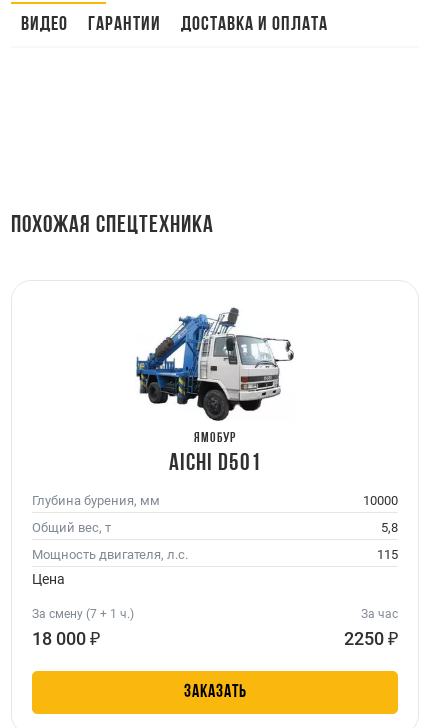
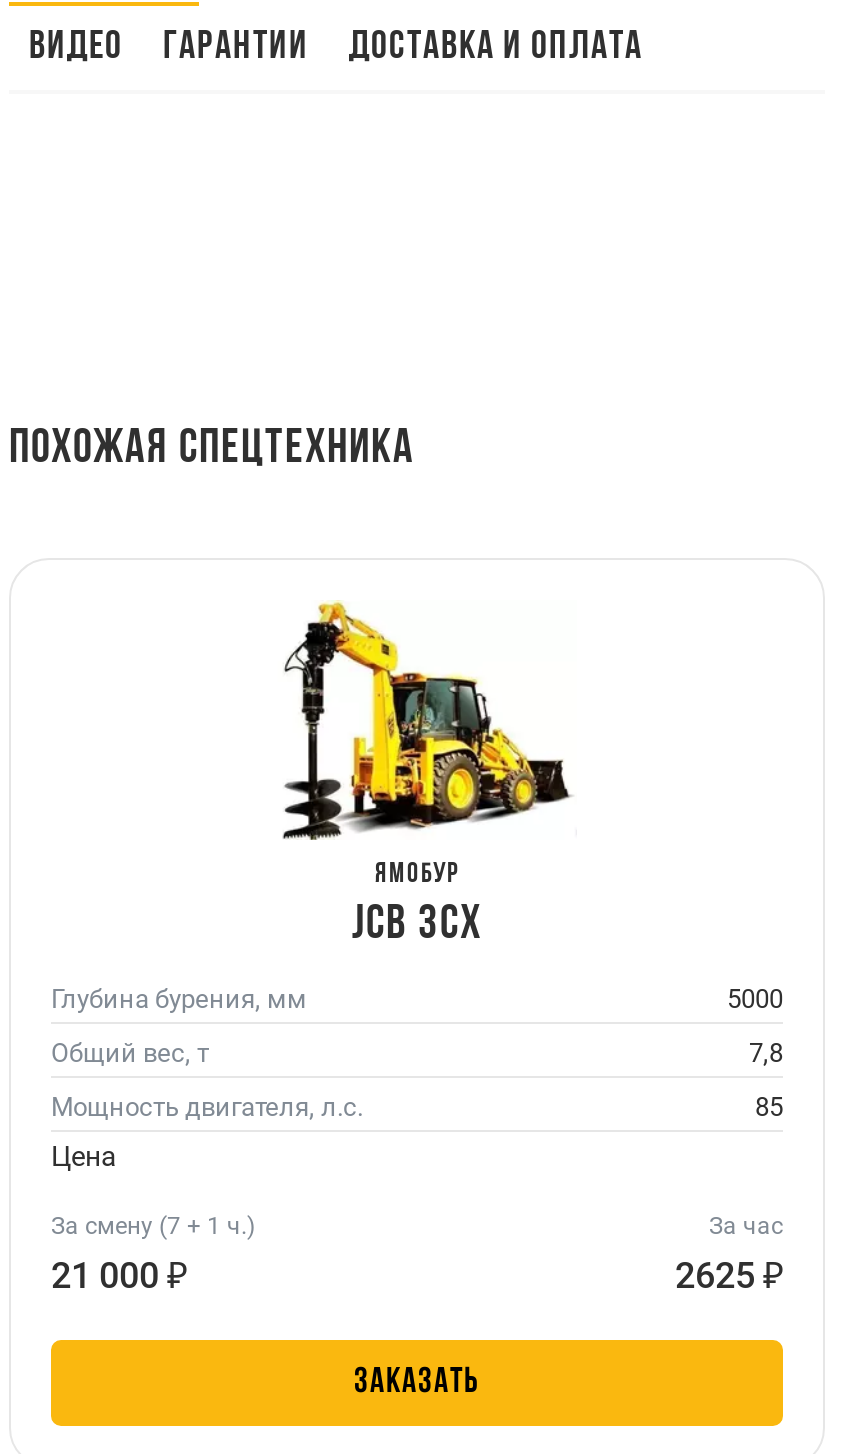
- [image]
- AICHI D501
+ [image]
+ JCB 3CX

- 10000
+ 5000

- 5,8
+ 7,8

- 115
+ 85

- 18 000 ₽
+ 21 000 ₽

- 2250 ₽
+ 2625 ₽
